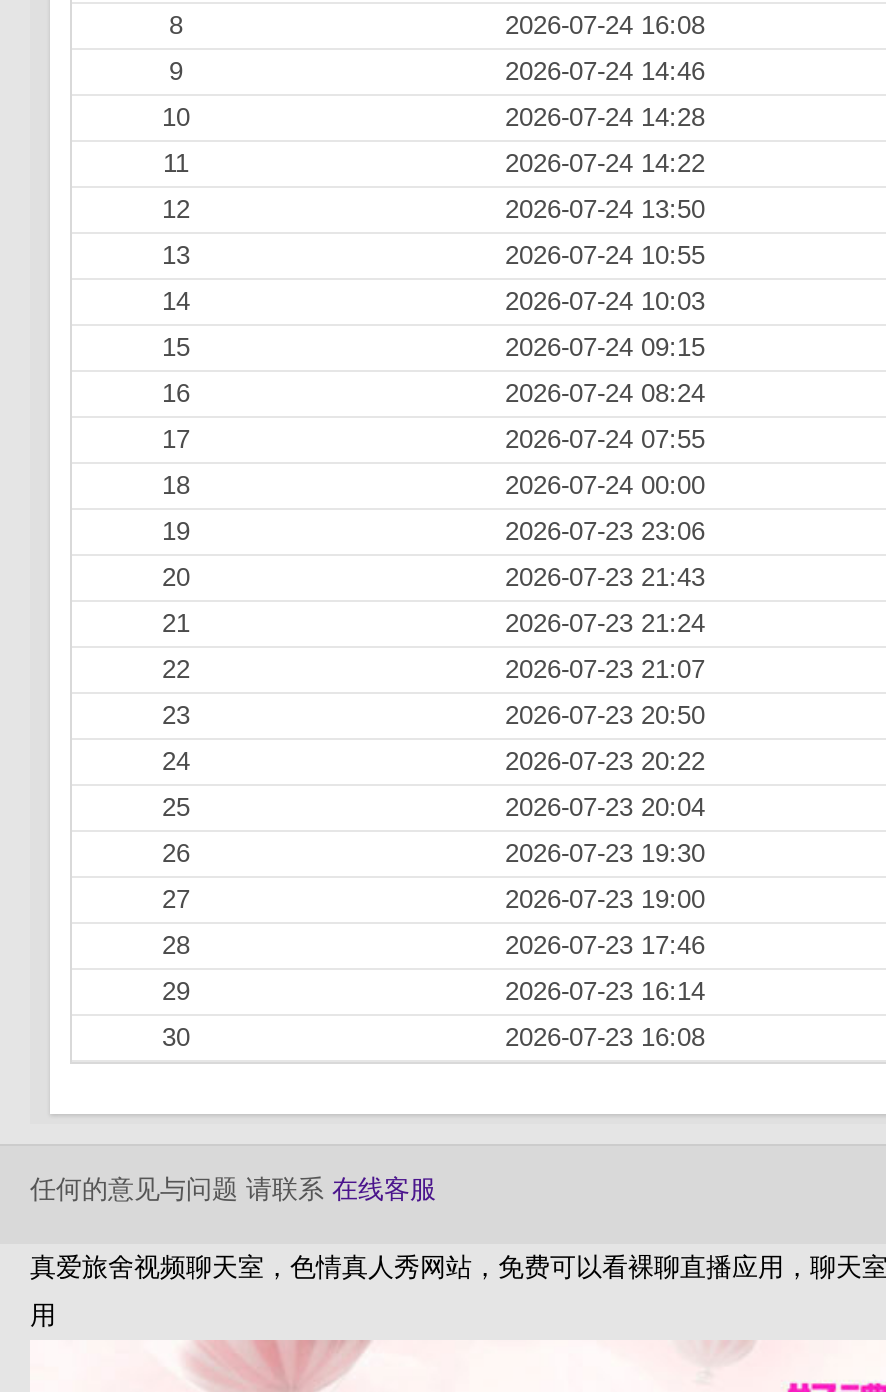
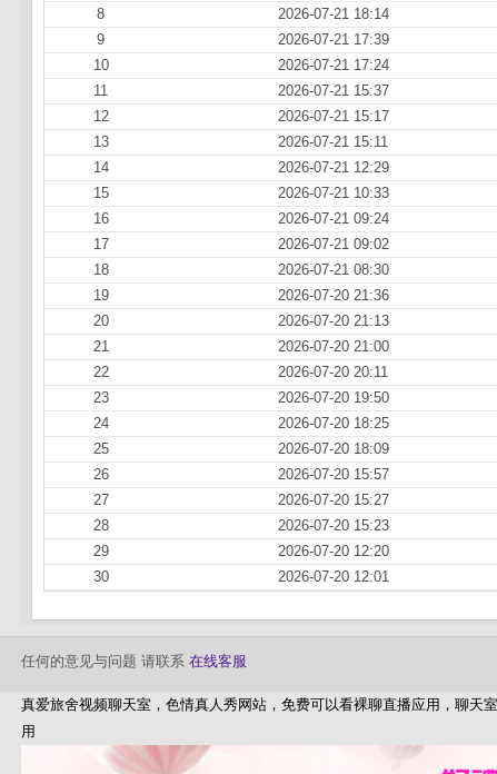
- 2026-07-24 16:08
+ 2026-07-21 18:14

- 2026-07-24 14:46
+ 2026-07-21 17:39

- 2026-07-24 14:28
+ 2026-07-21 17:24

- 2026-07-24 14:22
+ 2026-07-21 15:37

- 2026-07-24 13:50
+ 2026-07-21 15:17

- 2026-07-24 10:55
+ 2026-07-21 15:11

- 2026-07-24 10:03
+ 2026-07-21 12:29

- 2026-07-24 09:15
+ 2026-07-21 10:33

- 2026-07-24 08:24
+ 2026-07-21 09:24

- 2026-07-24 07:55
+ 2026-07-21 09:02

- 2026-07-24 00:00
+ 2026-07-21 08:30

- 2026-07-23 23:06
+ 2026-07-20 21:36

- 2026-07-23 21:43
+ 2026-07-20 21:13

- 2026-07-23 21:24
+ 2026-07-20 21:00

- 2026-07-23 21:07
+ 2026-07-20 20:11

- 2026-07-23 20:50
+ 2026-07-20 19:50

- 2026-07-23 20:22
+ 2026-07-20 18:25

- 2026-07-23 20:04
+ 2026-07-20 18:09

- 2026-07-23 19:30
+ 2026-07-20 15:57

- 2026-07-23 19:00
+ 2026-07-20 15:27

- 2026-07-23 17:46
+ 2026-07-20 15:23

- 2026-07-23 16:14
+ 2026-07-20 12:20

- 2026-07-23 16:08
+ 2026-07-20 12:01
